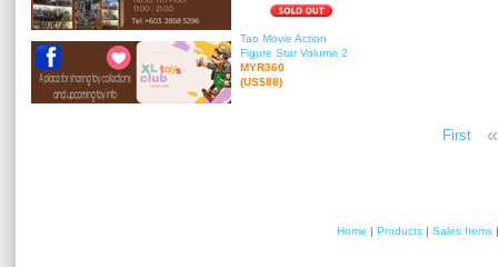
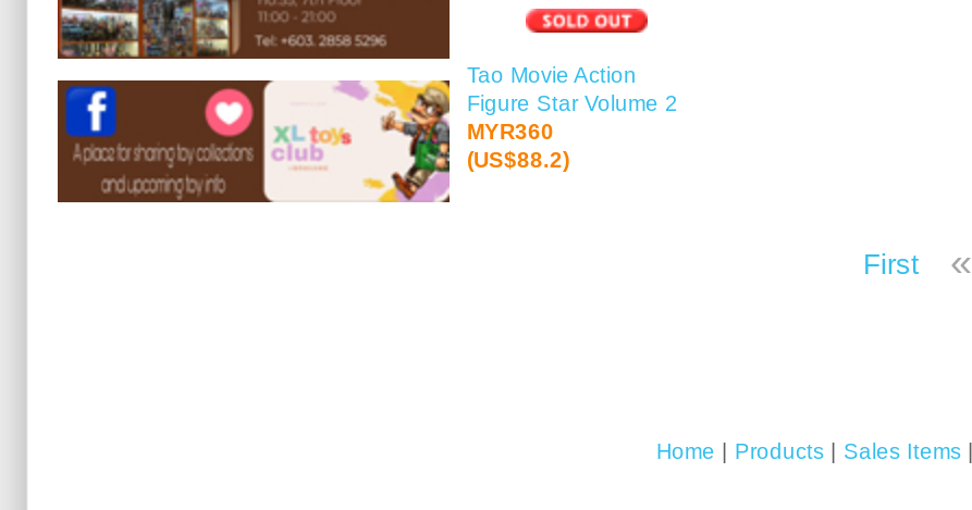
- (US$88)
+ (US$88.2)
